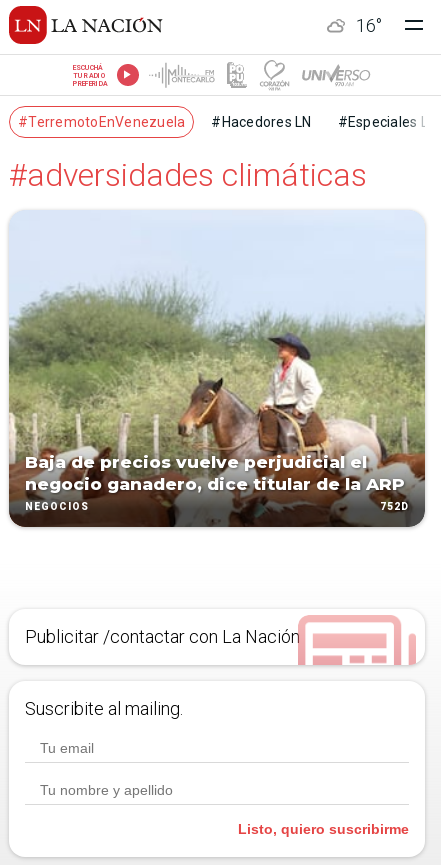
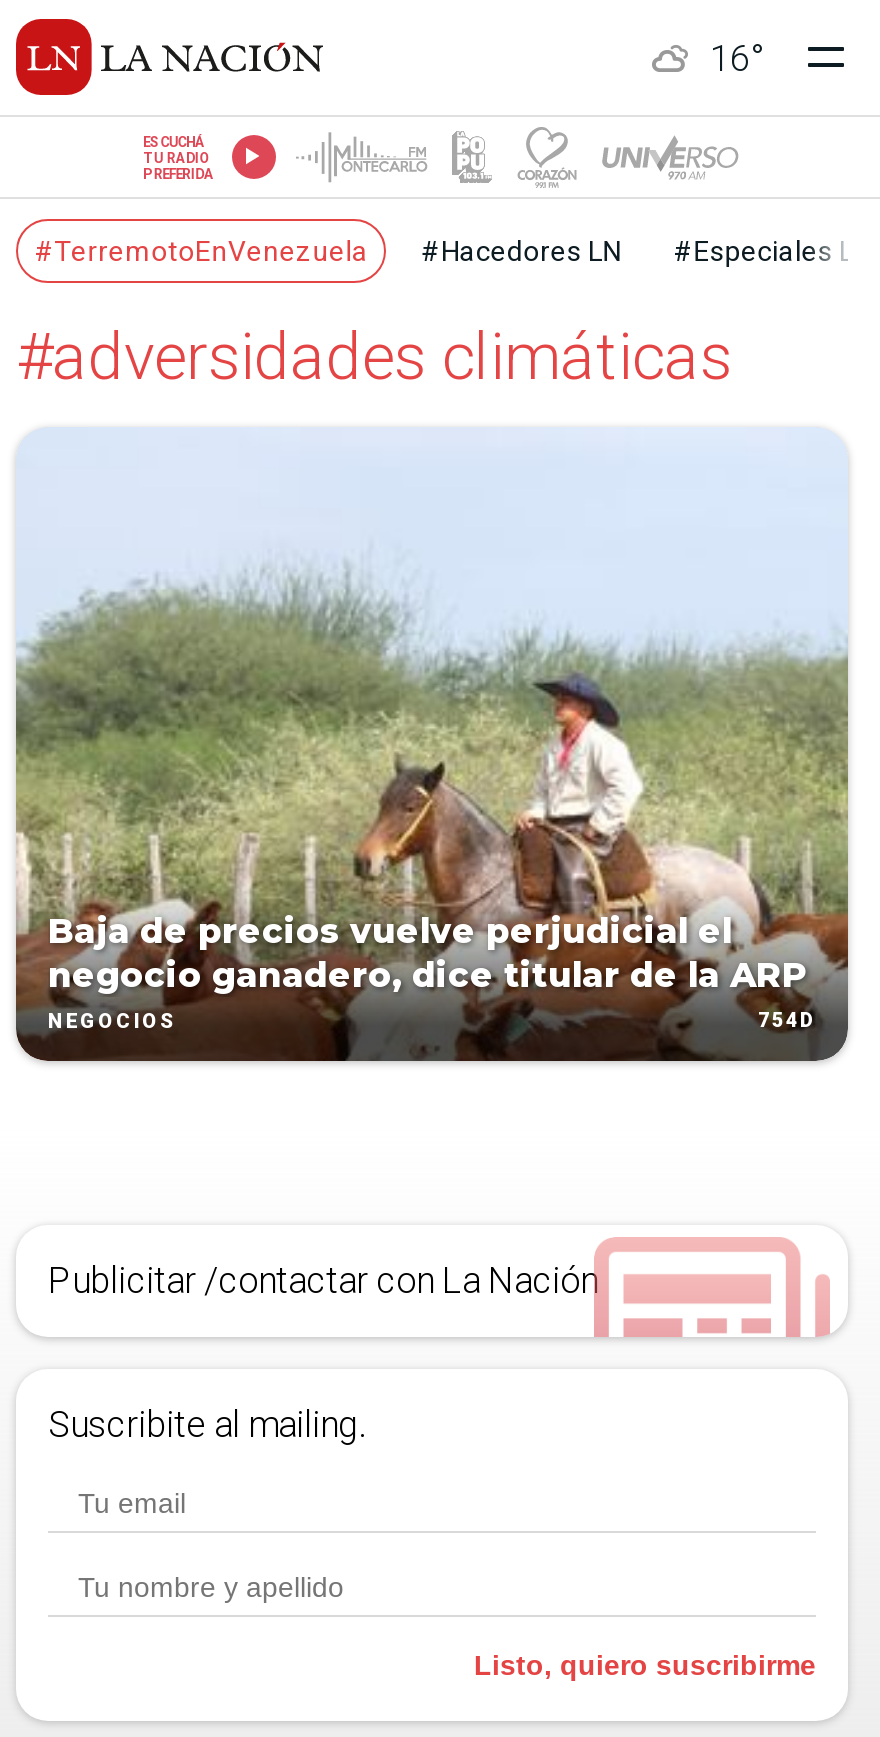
- 752D
+ 754D
